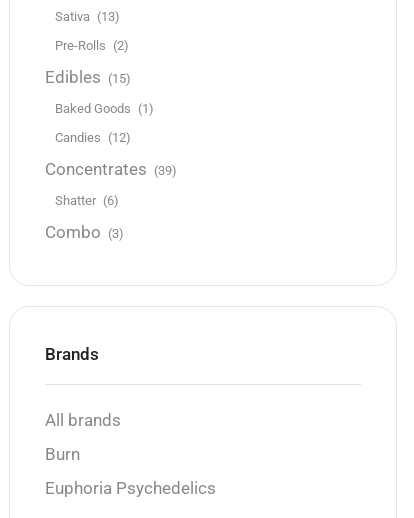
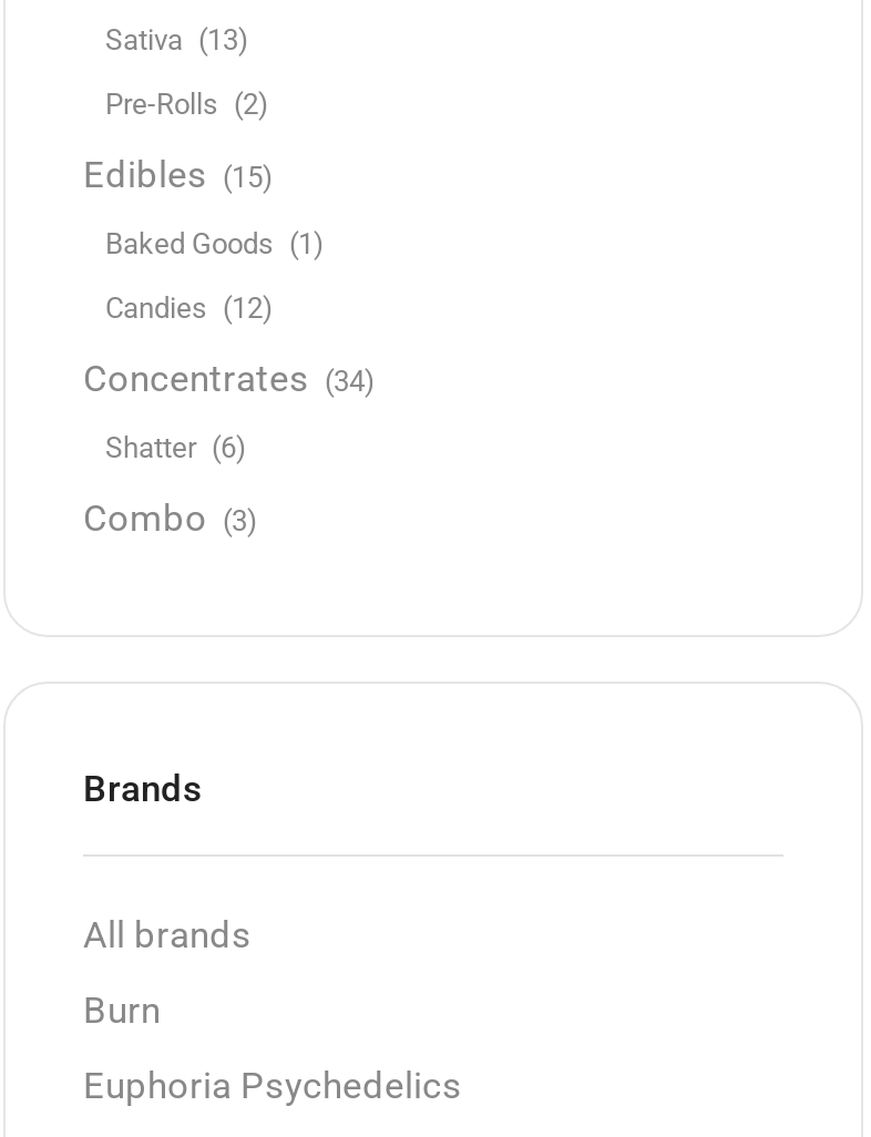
- Concentrates (39)
+ Concentrates (34)
